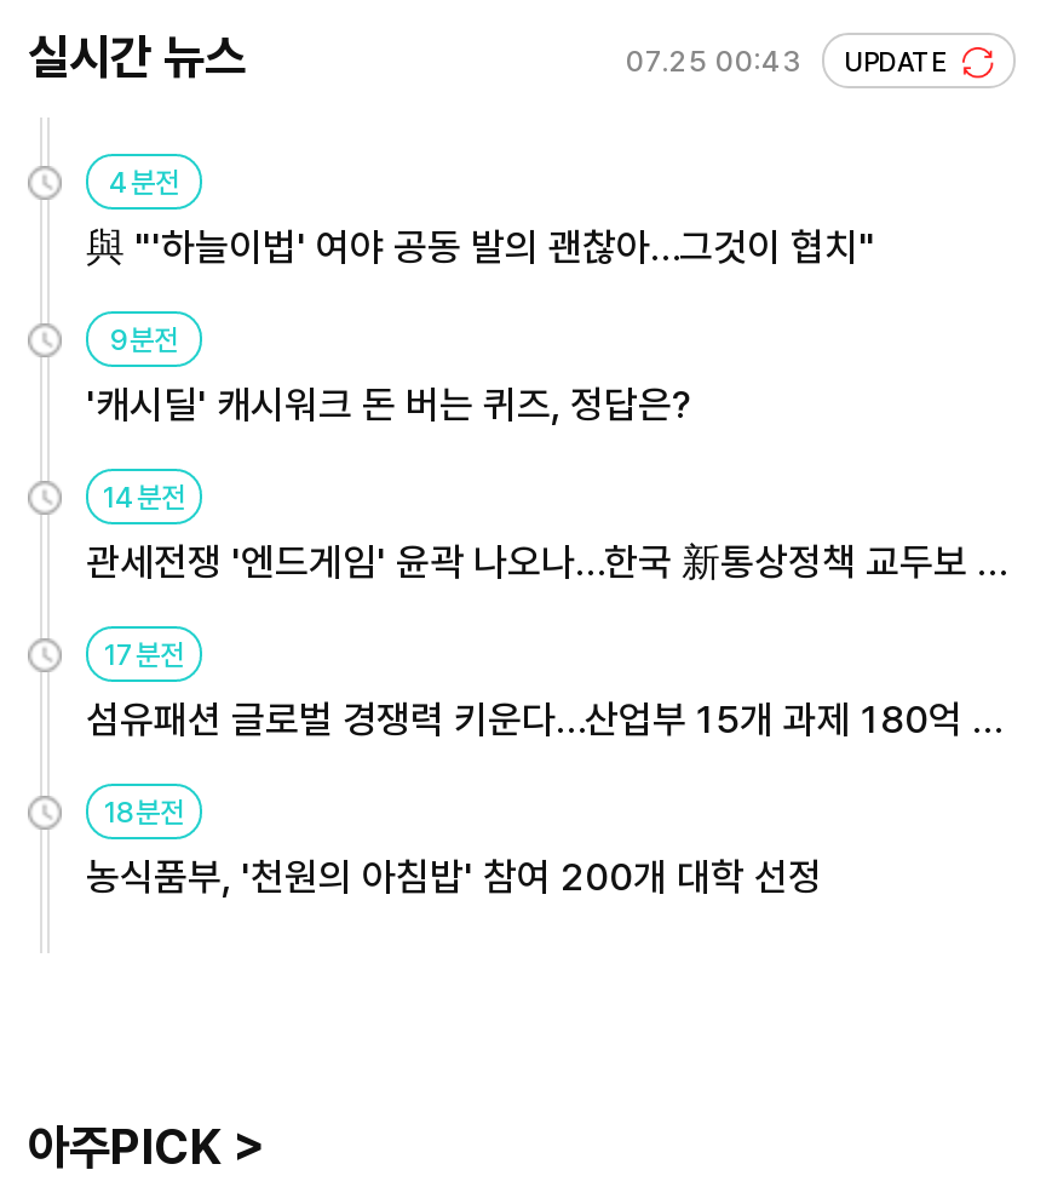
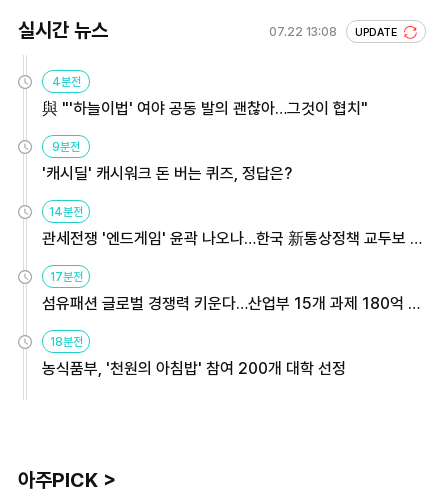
- 07.25 00:43 UPDATE
+ 07.22 13:08 UPDATE
